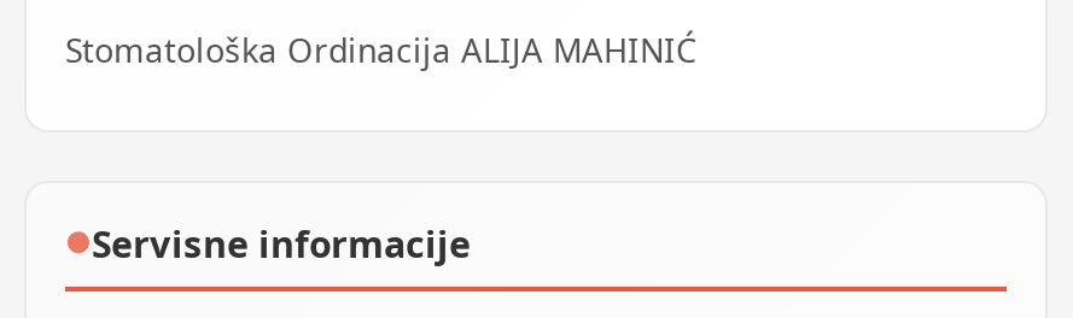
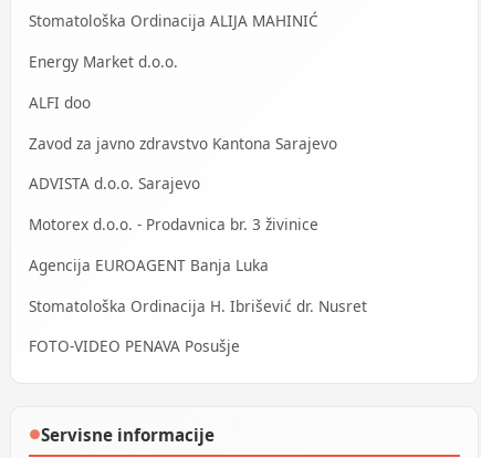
+ Energy Market d.o.o.
+ ALFI doo
+ Zavod za javno zdravstvo Kantona Sarajevo
+ ADVISTA d.o.o. Sarajevo
+ Motorex d.o.o. - Prodavnica br. 3 živinice
+ Agencija EUROAGENT Banja Luka
+ Stomatološka Ordinacija H. Ibrišević dr. Nusret
+ FOTO-VIDEO PENAVA Posušje
